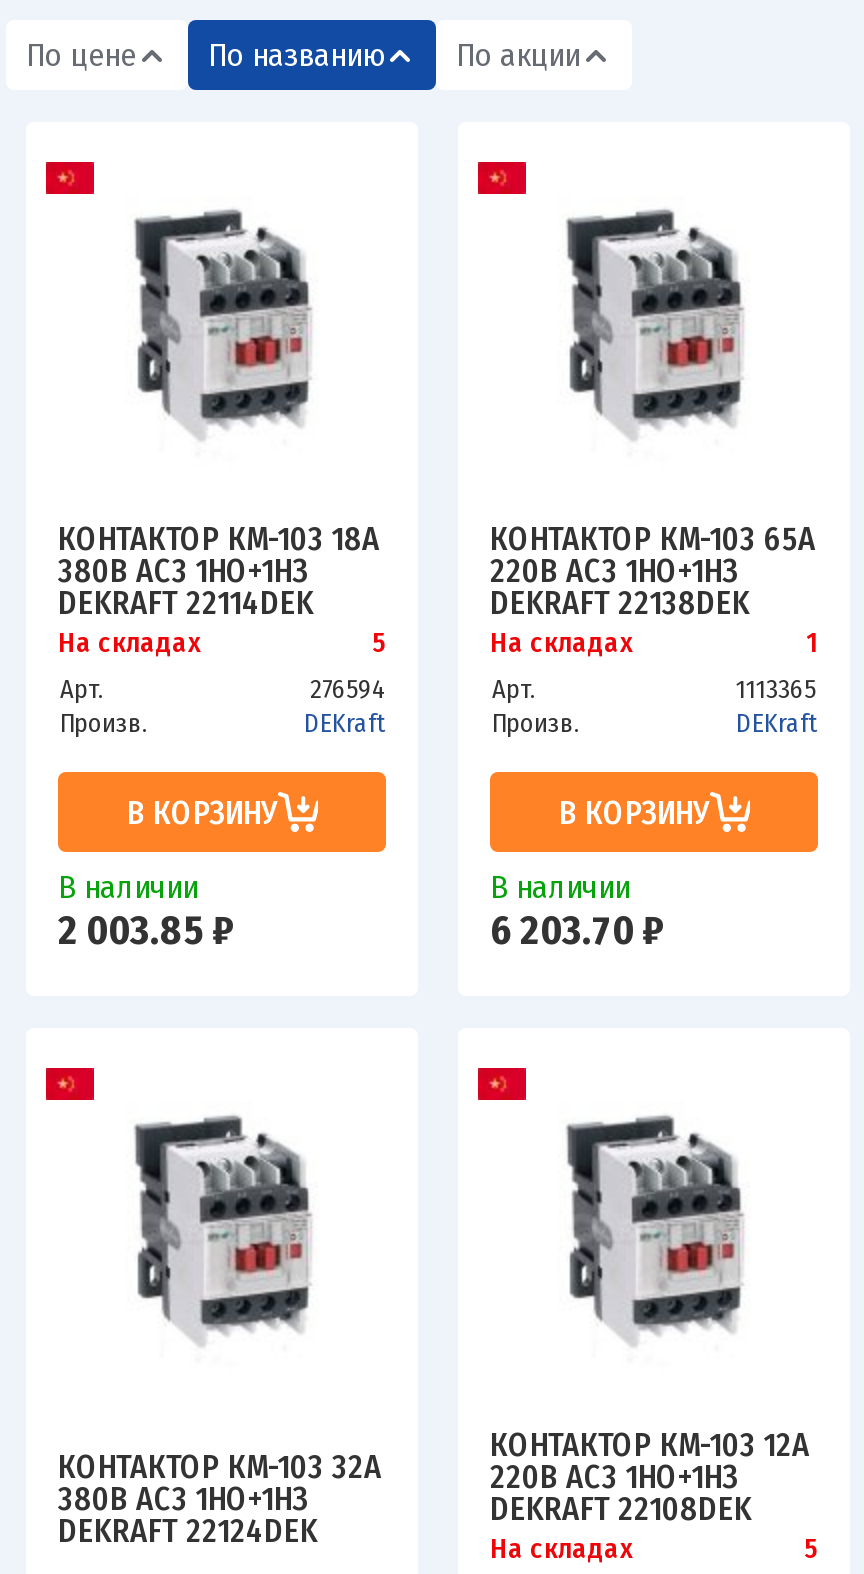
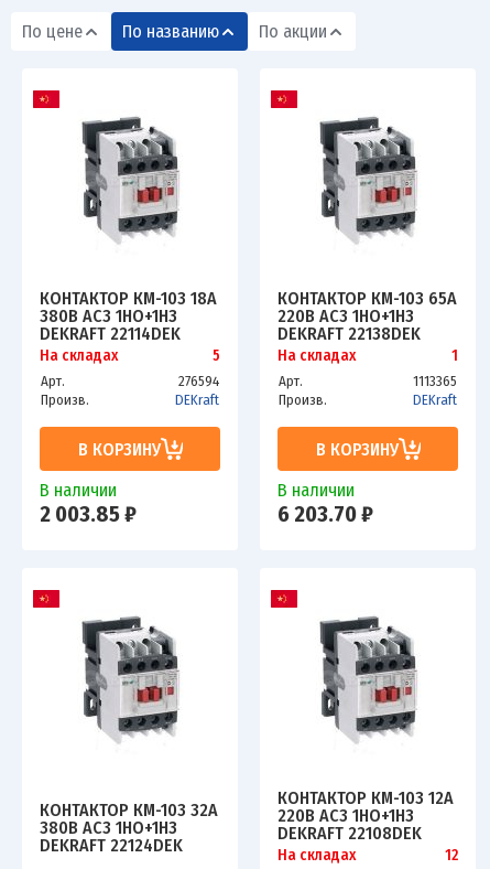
- 5
+ 12
